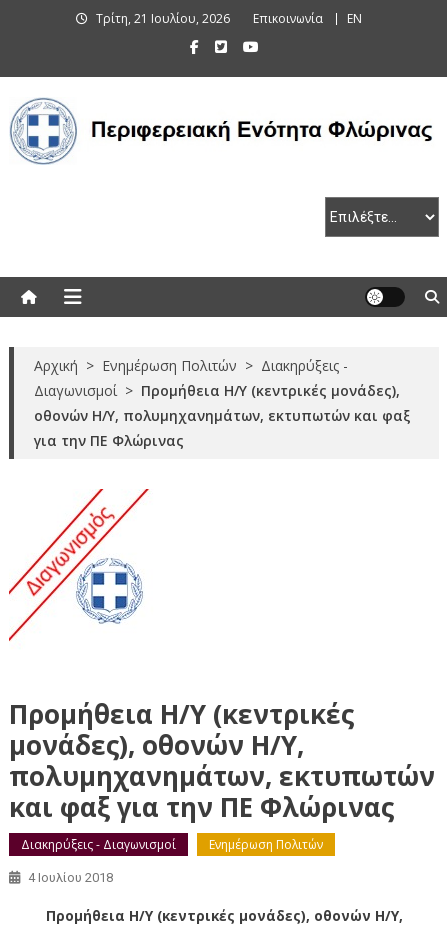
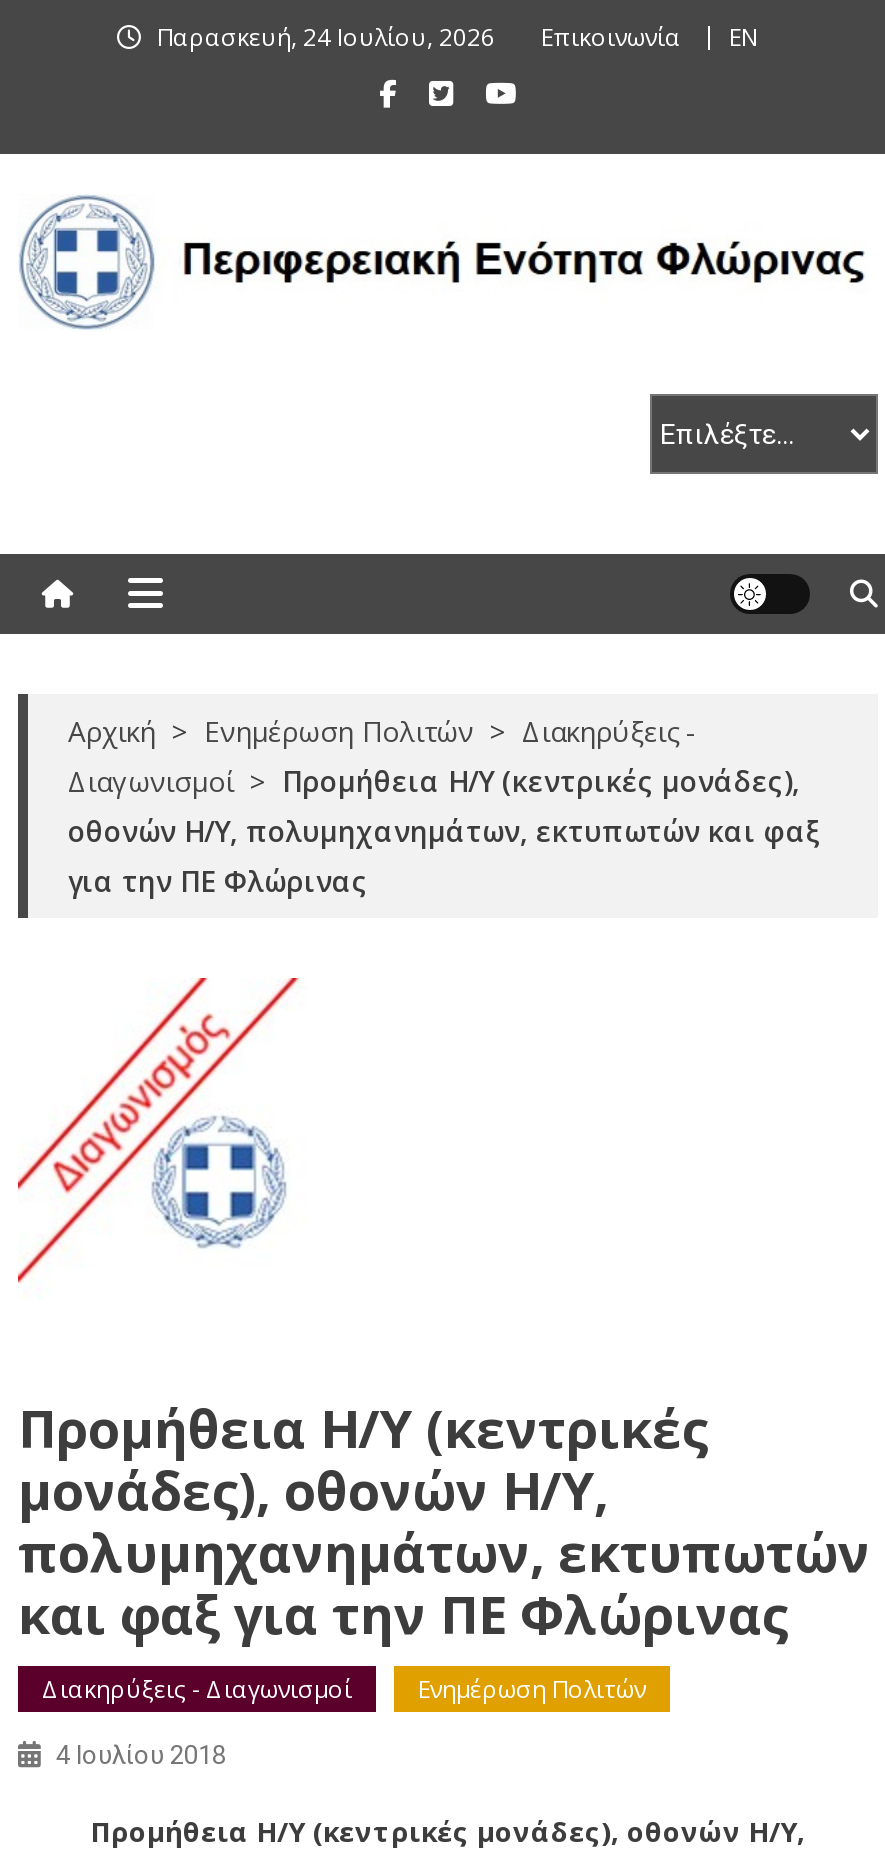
- Τρίτη, 21 Ιουλίου, 2026
+ Παρασκευή, 24 Ιουλίου, 2026
